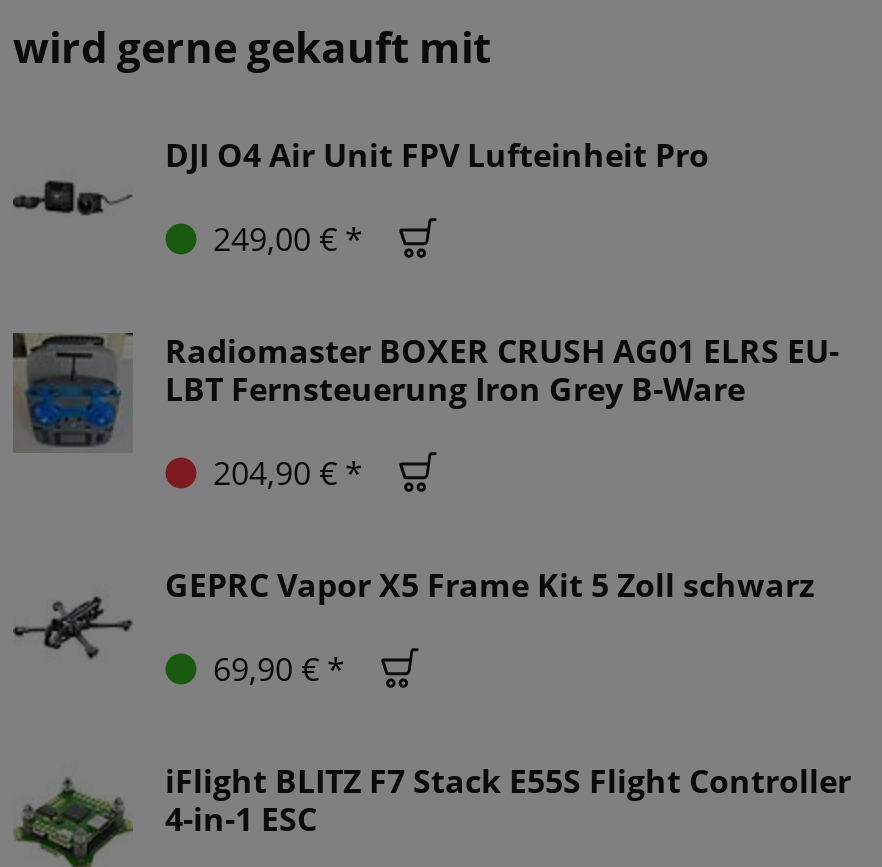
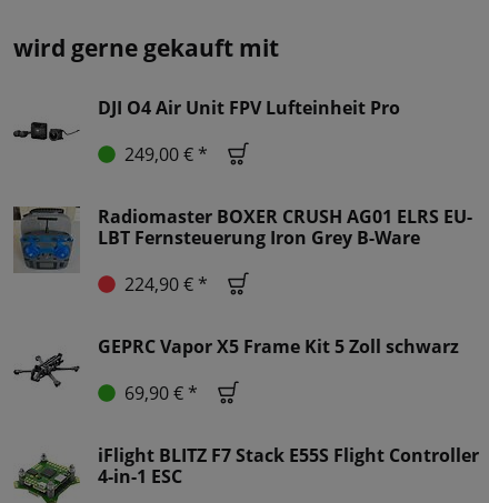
- 204,90 € *
+ 224,90 € *
